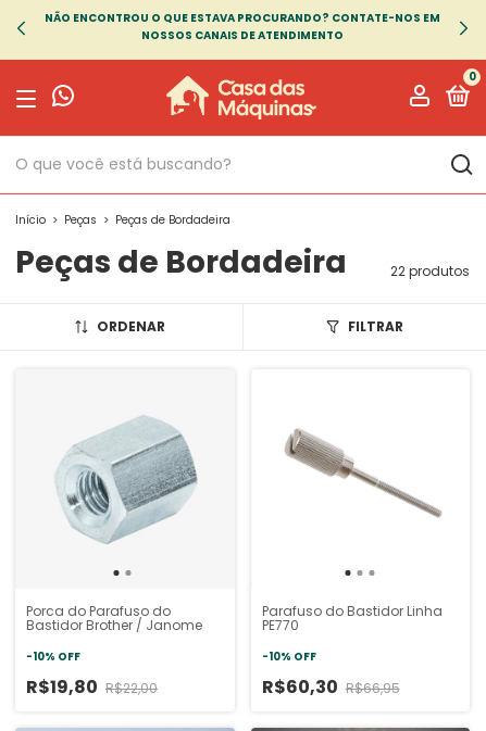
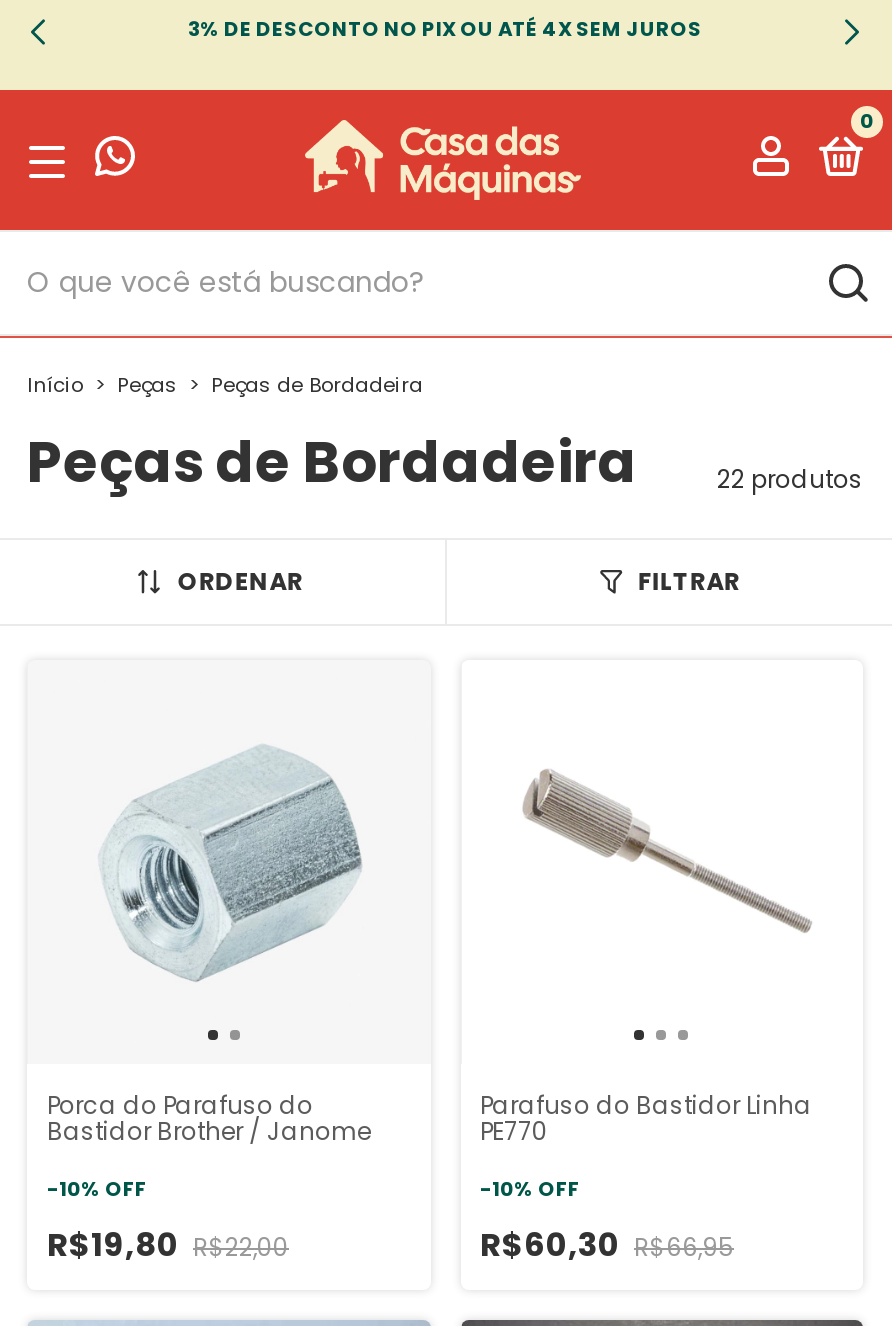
- NÃO ENCONTROU O QUE ESTAVA PROCURANDO? CONTATE-NOS EM
- NOSSOS CANAIS DE ATENDIMENTO
+ 3% DE DESCONTO NO PIX OU ATÉ 4X SEM JUROS
